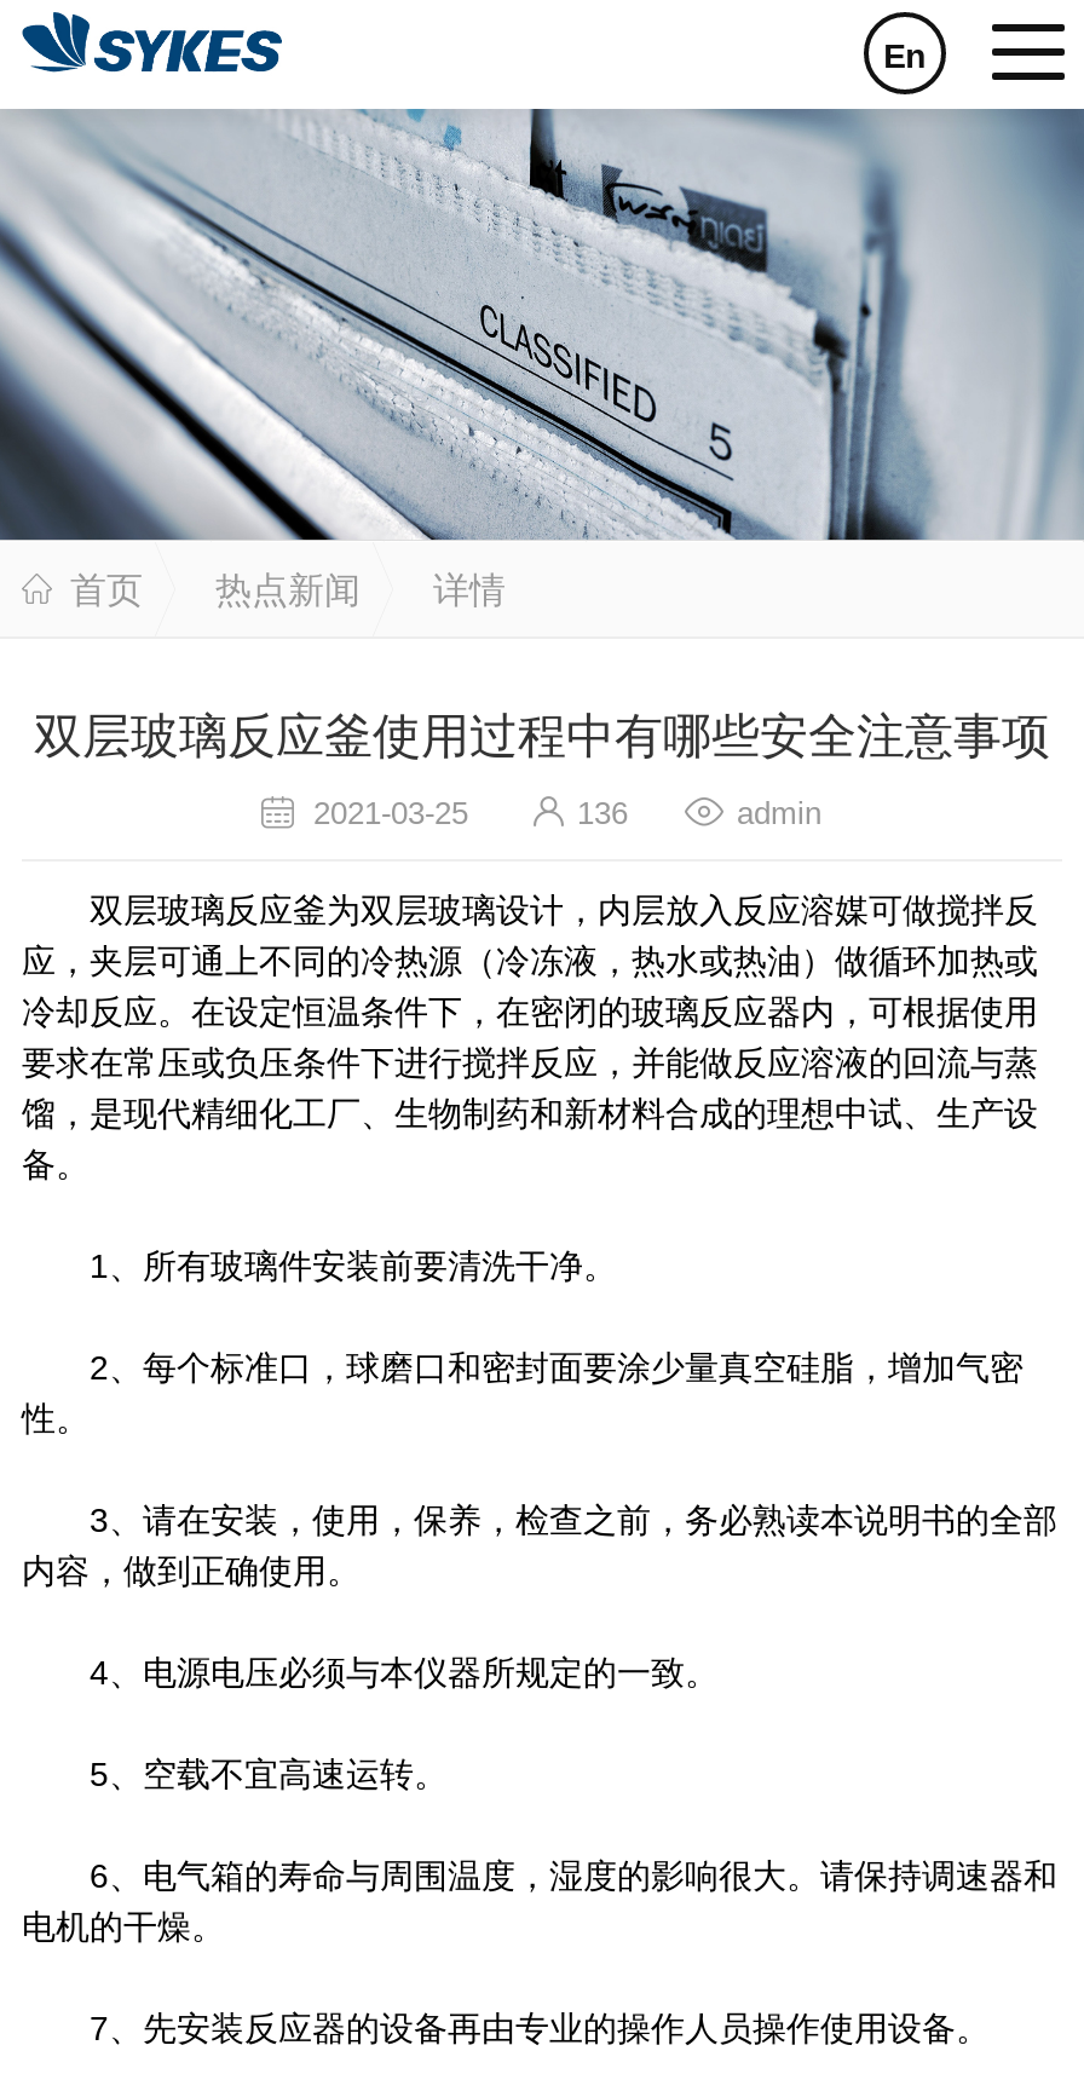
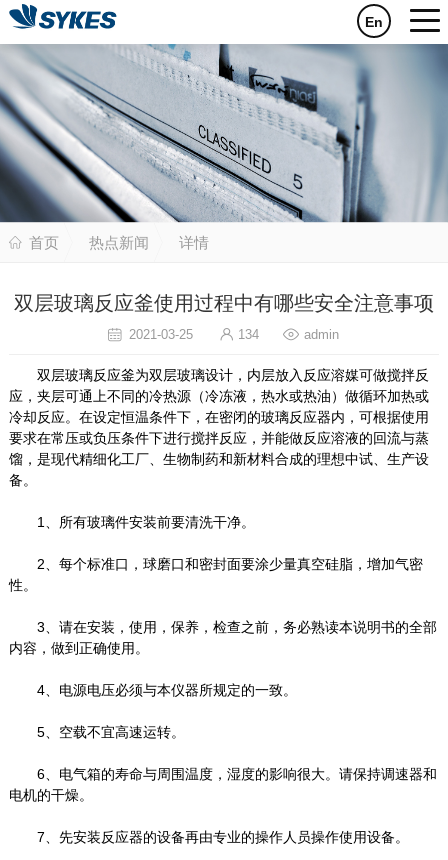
- 2021-03-25 136
+ 2021-03-25 134
